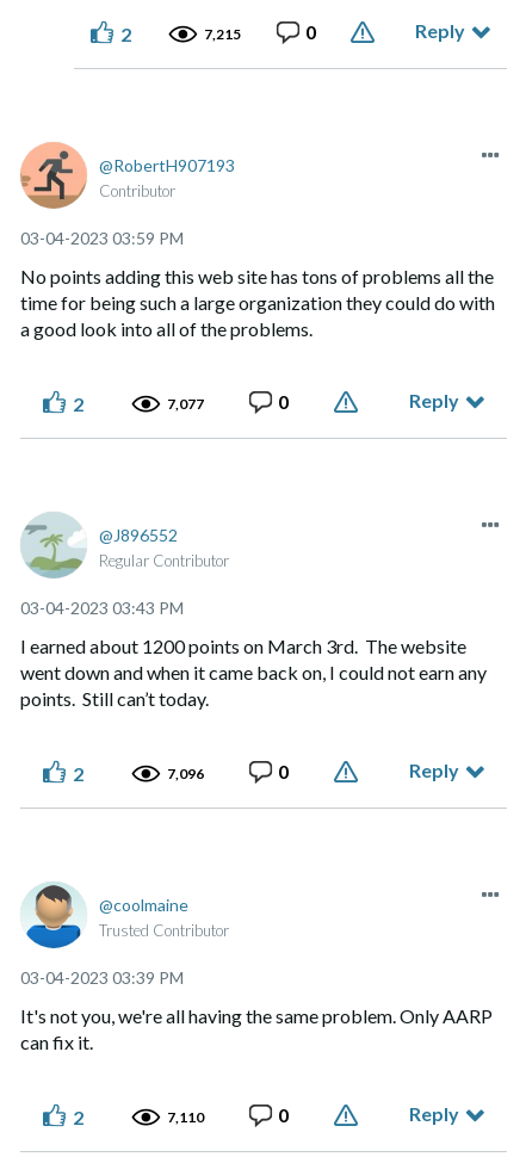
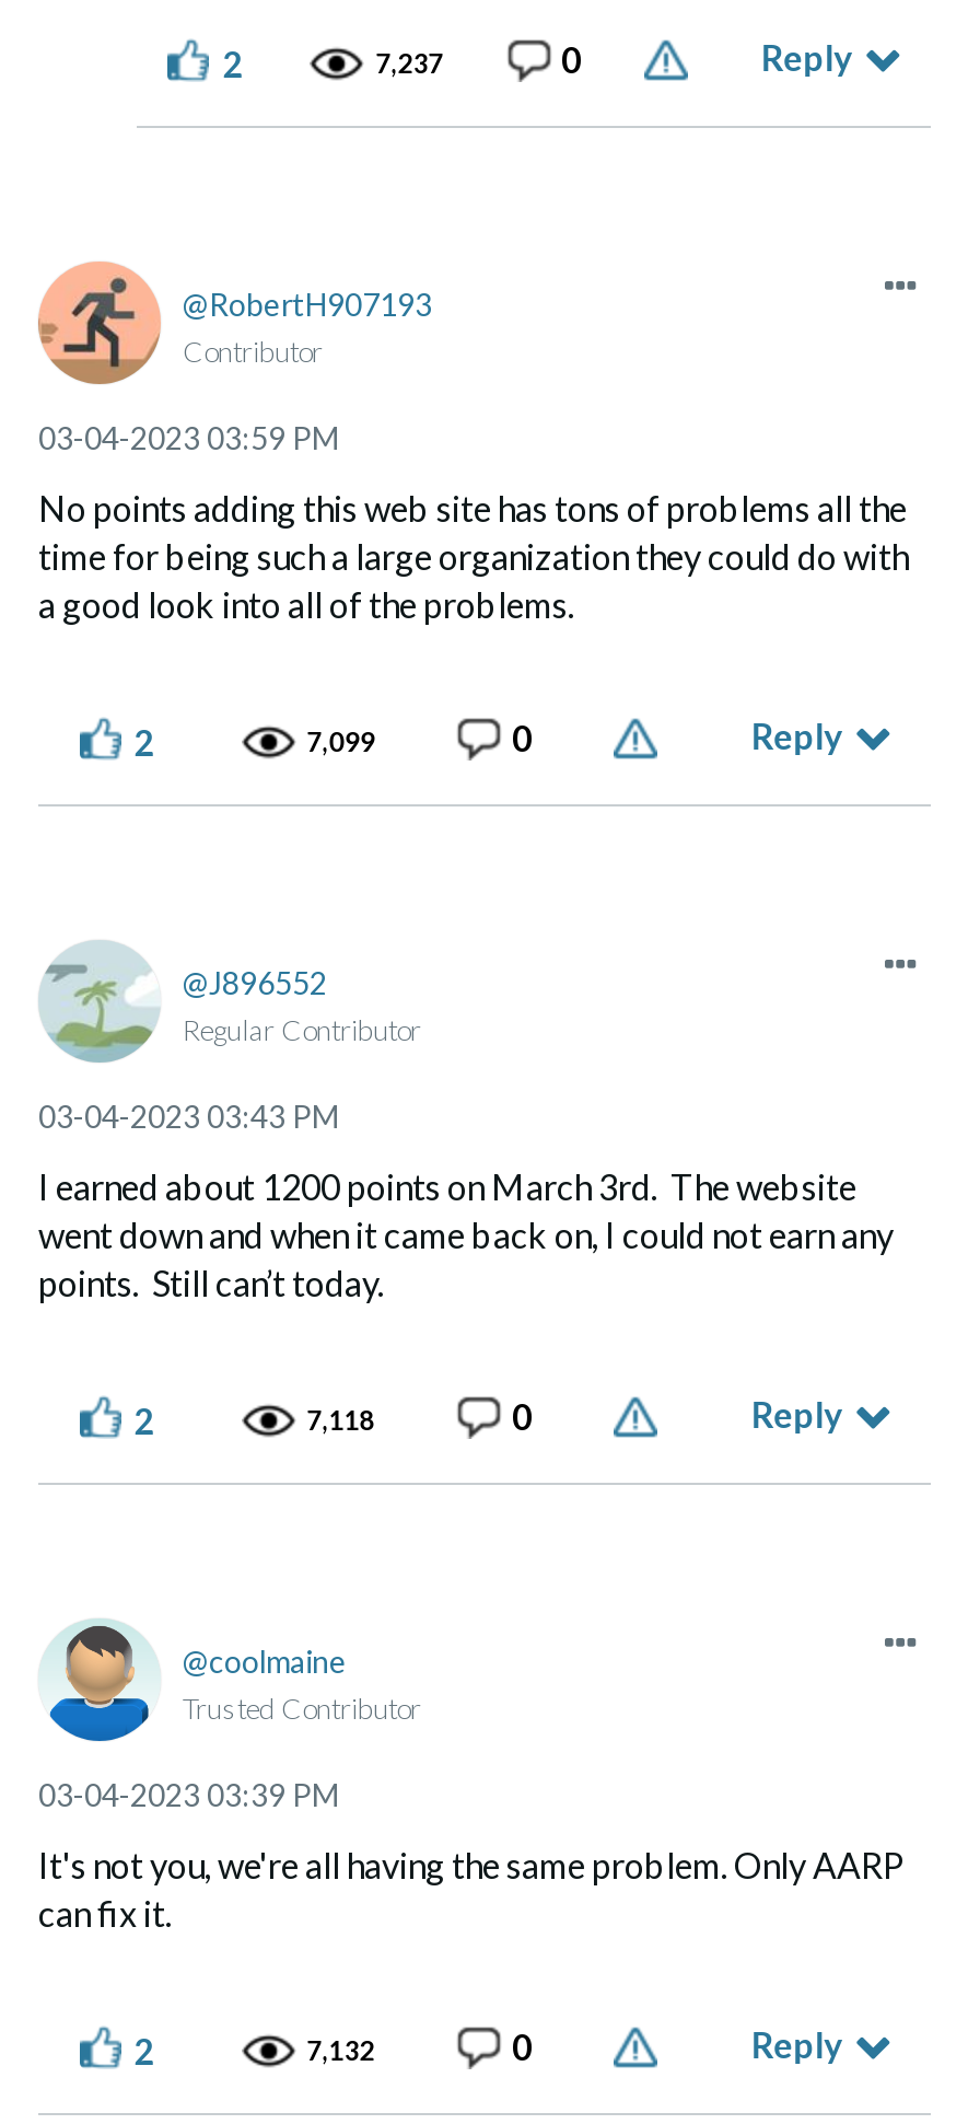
- 7,215
+ 7,237

- 7,077
+ 7,099

- 7,096
+ 7,118

- 7,110
+ 7,132
